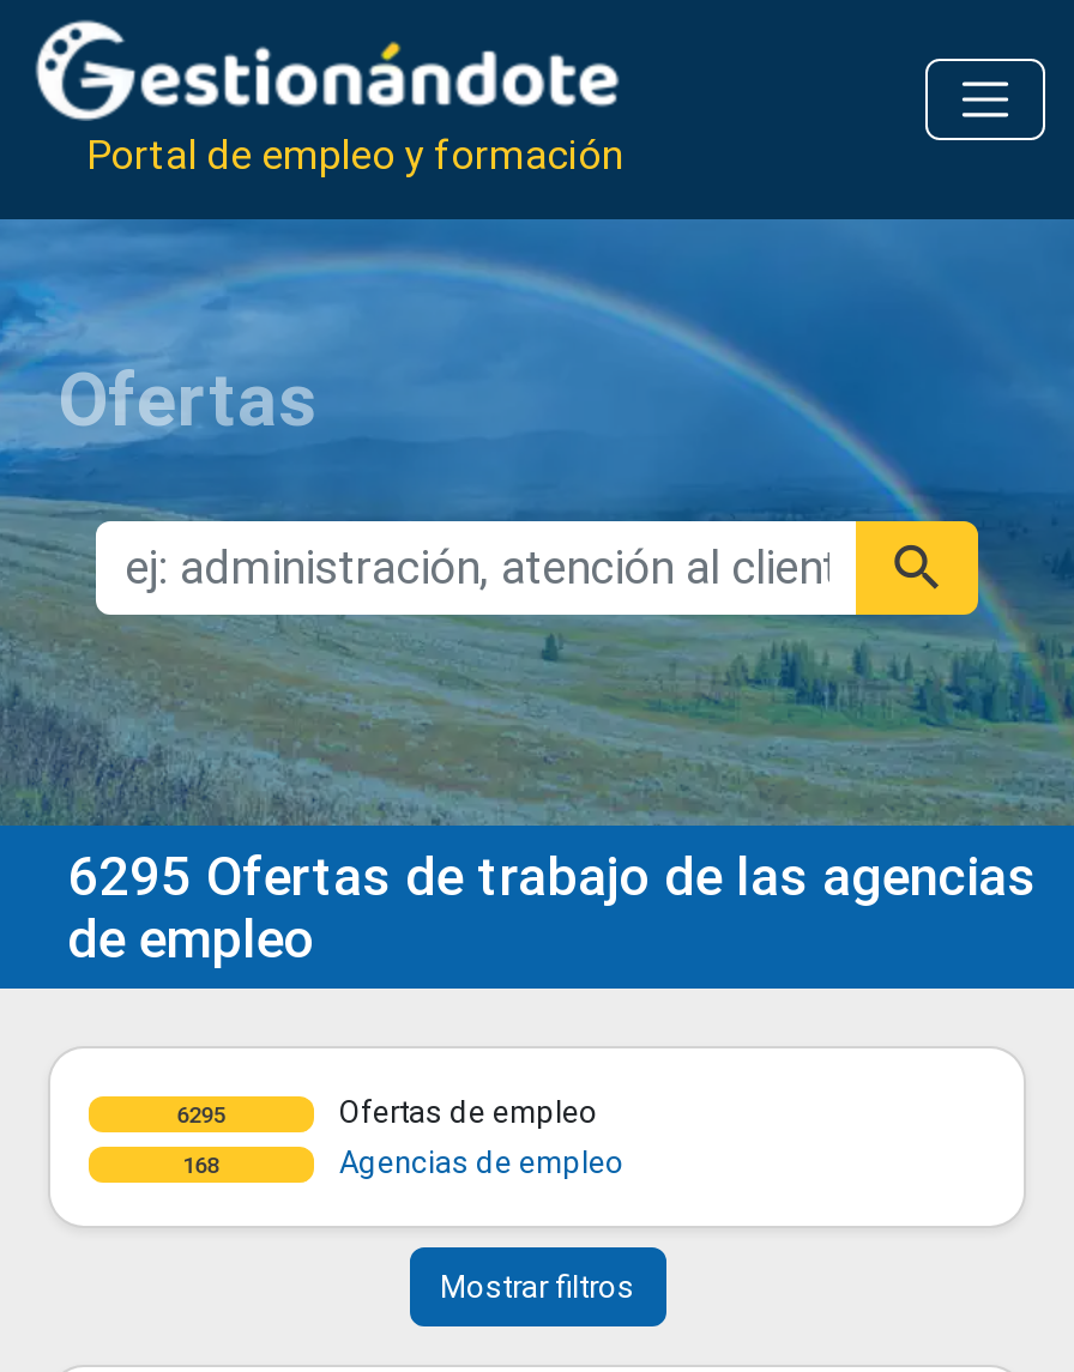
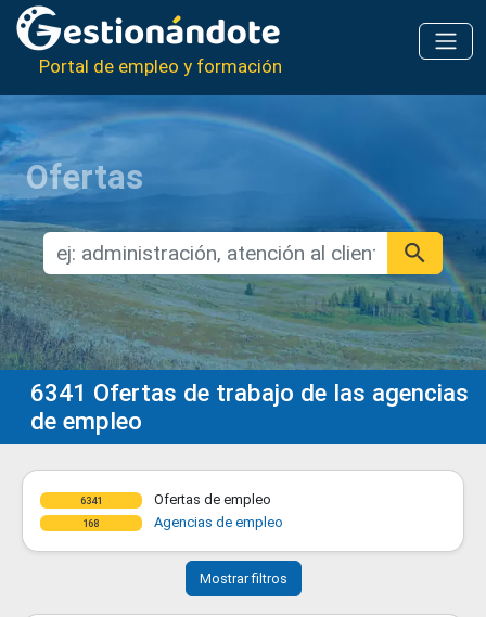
- 6295 Ofertas de trabajo de las agencias
+ 6341 Ofertas de trabajo de las agencias

- 6295
+ 6341
